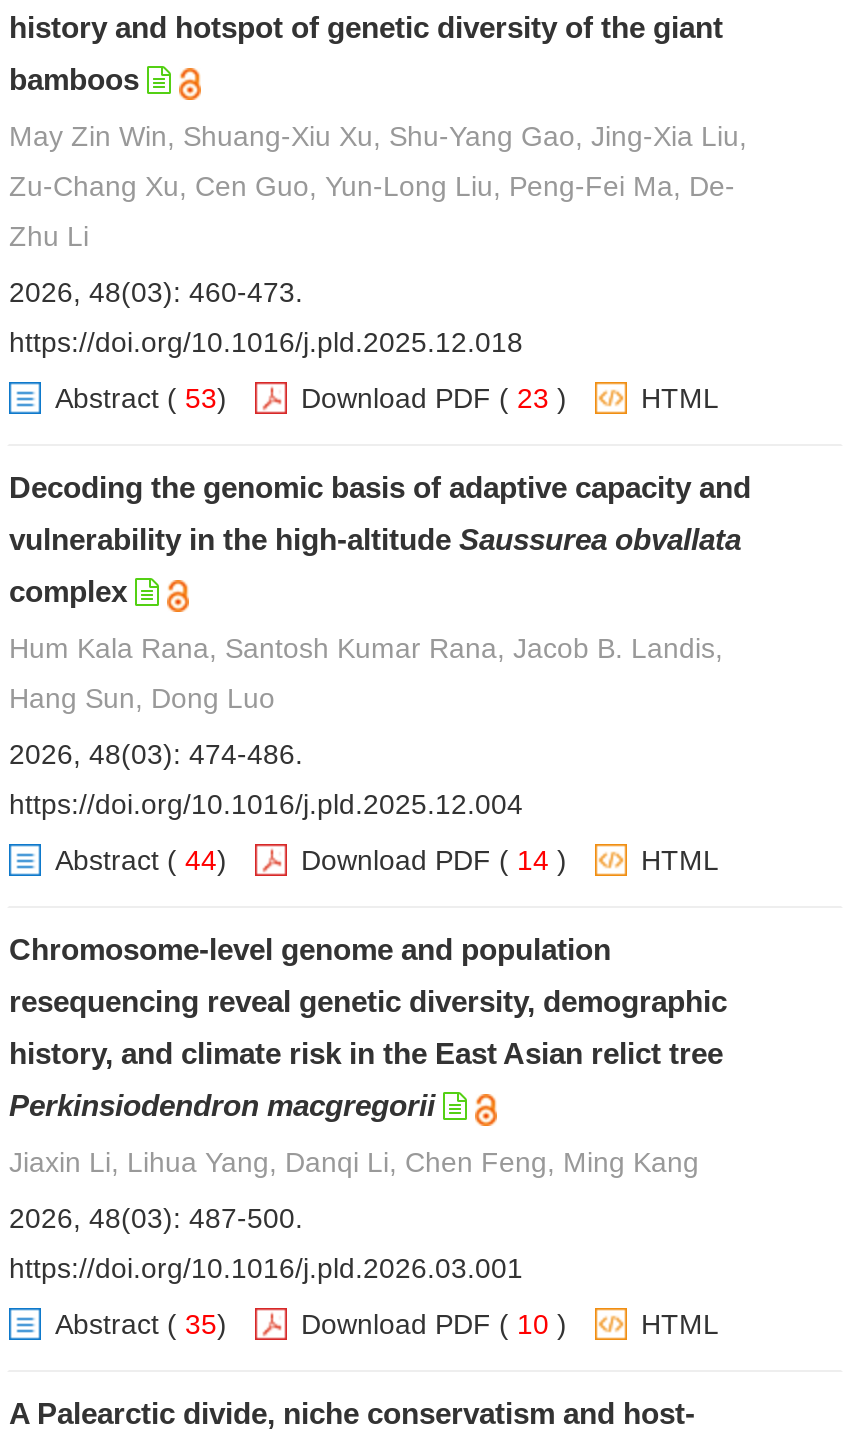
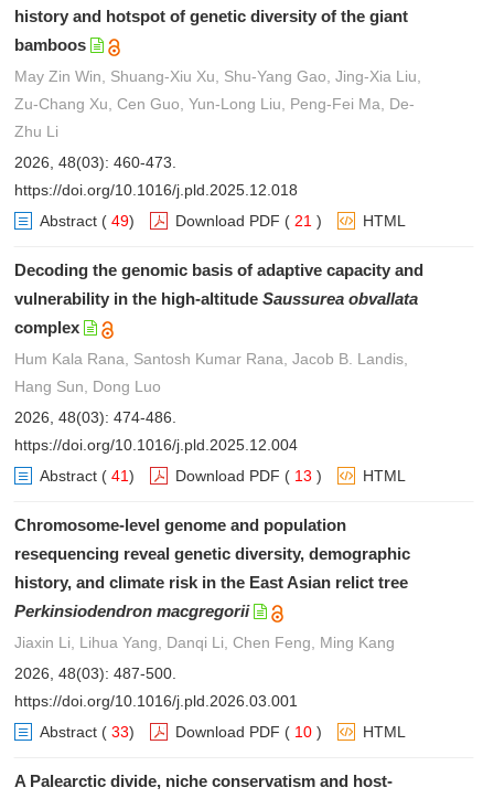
- Abstract (53)
+ Abstract (49)

- Download PDF (23)
+ Download PDF (21)

- Abstract (44)
+ Abstract (41)

- Download PDF (14)
+ Download PDF (13)

- Abstract (35)
+ Abstract (33)
